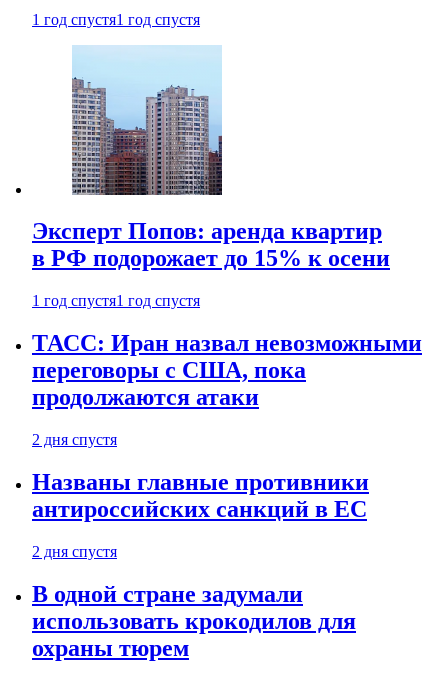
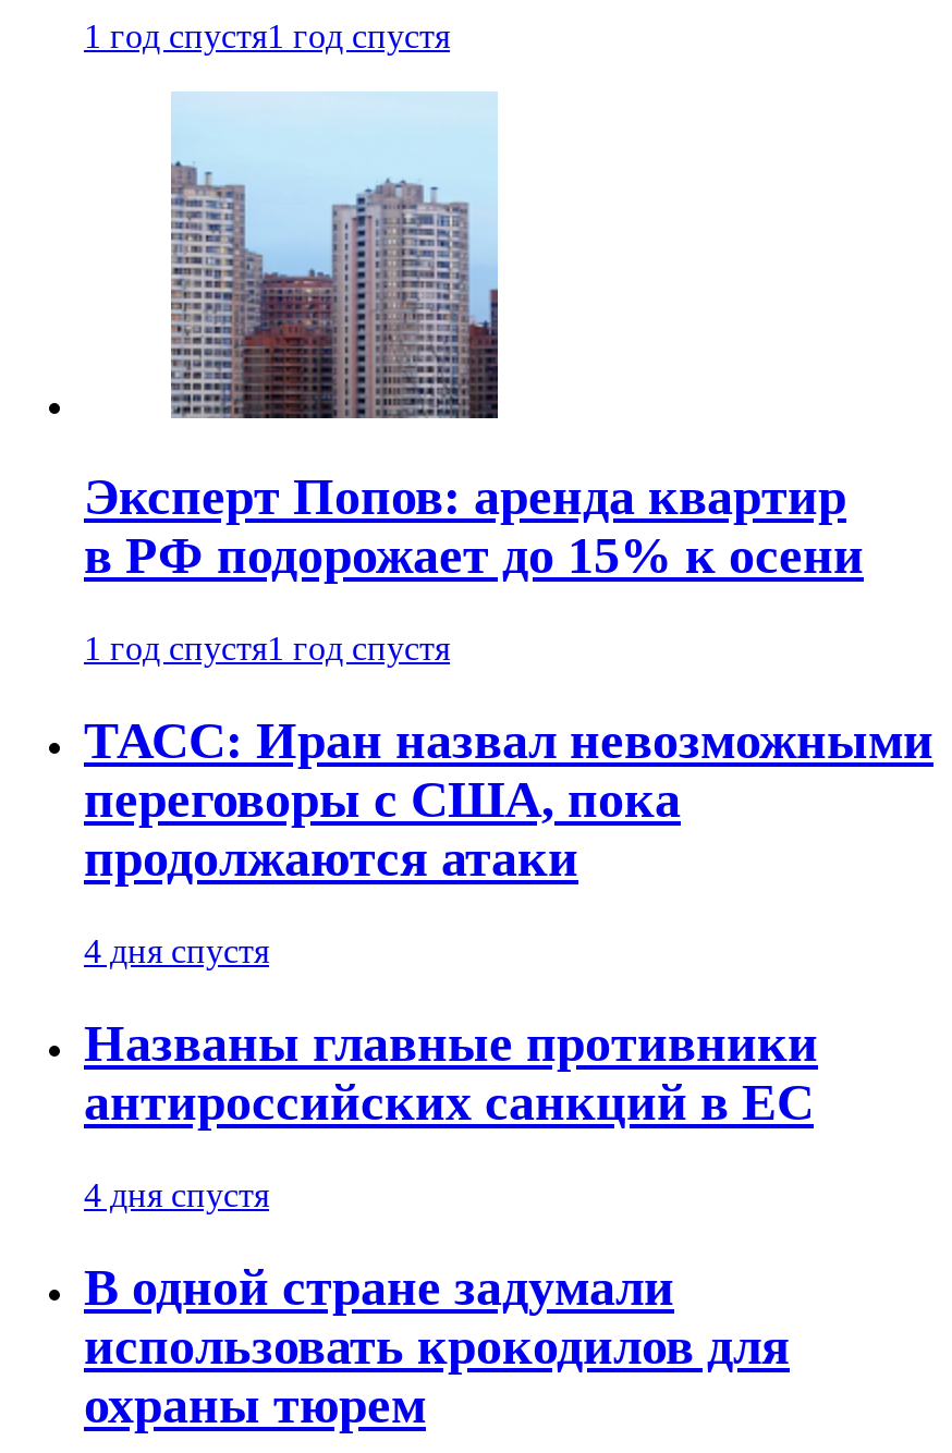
- 2 дня спустя
+ 4 дня спустя

- 2 дня спустя
+ 4 дня спустя
